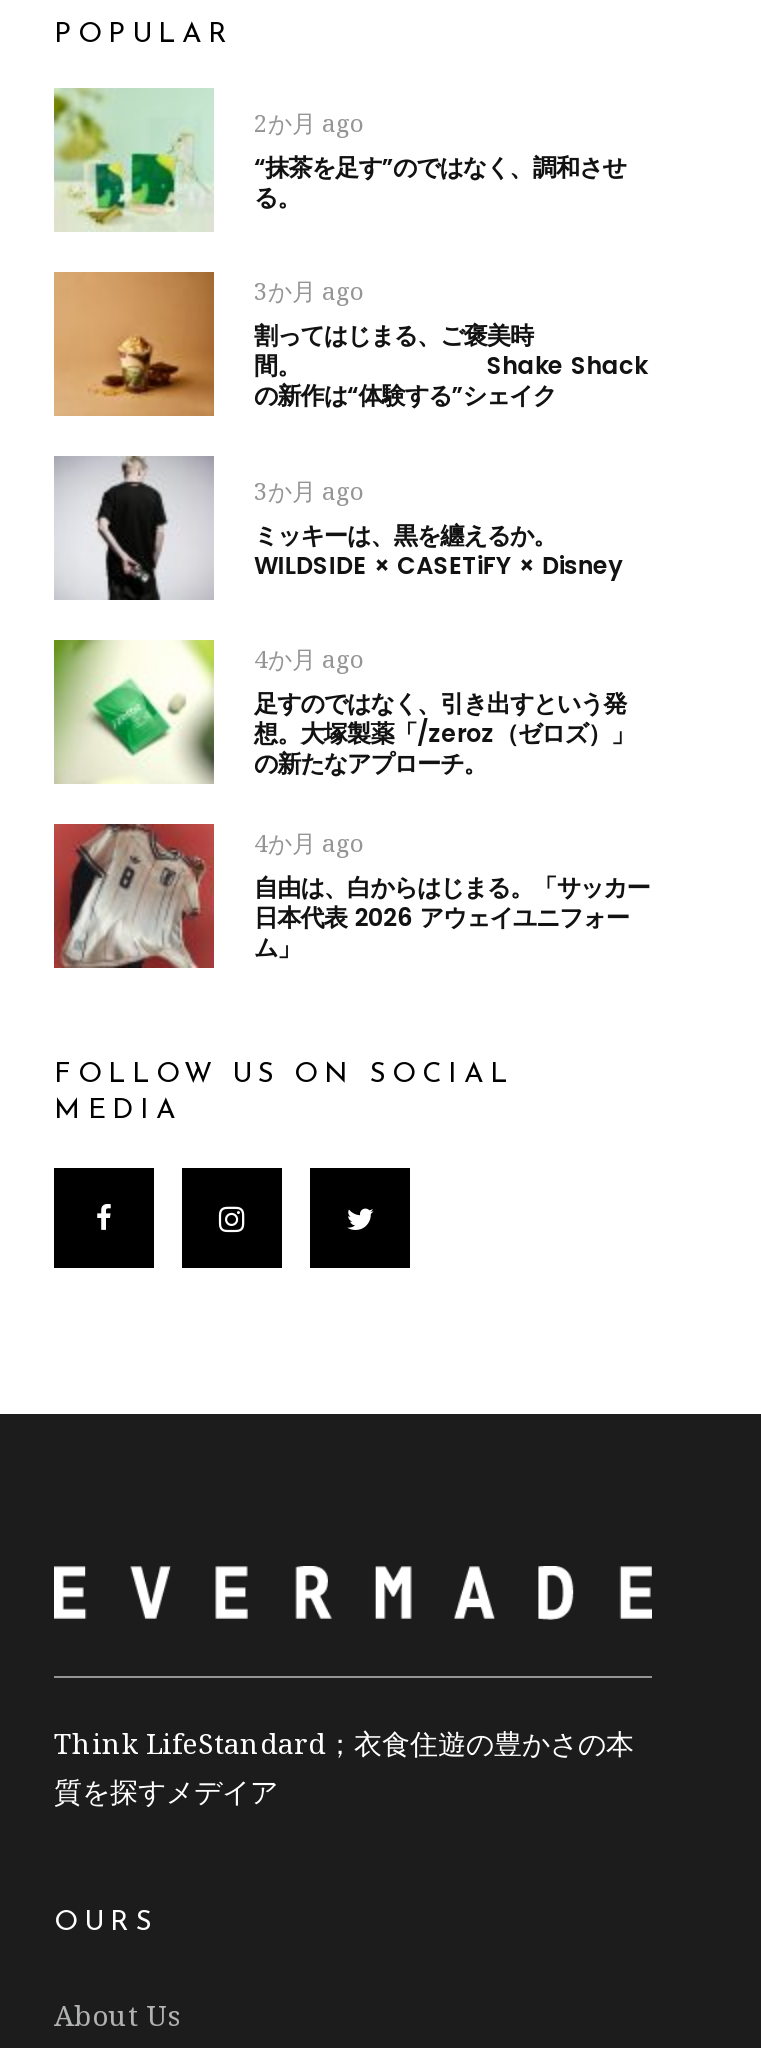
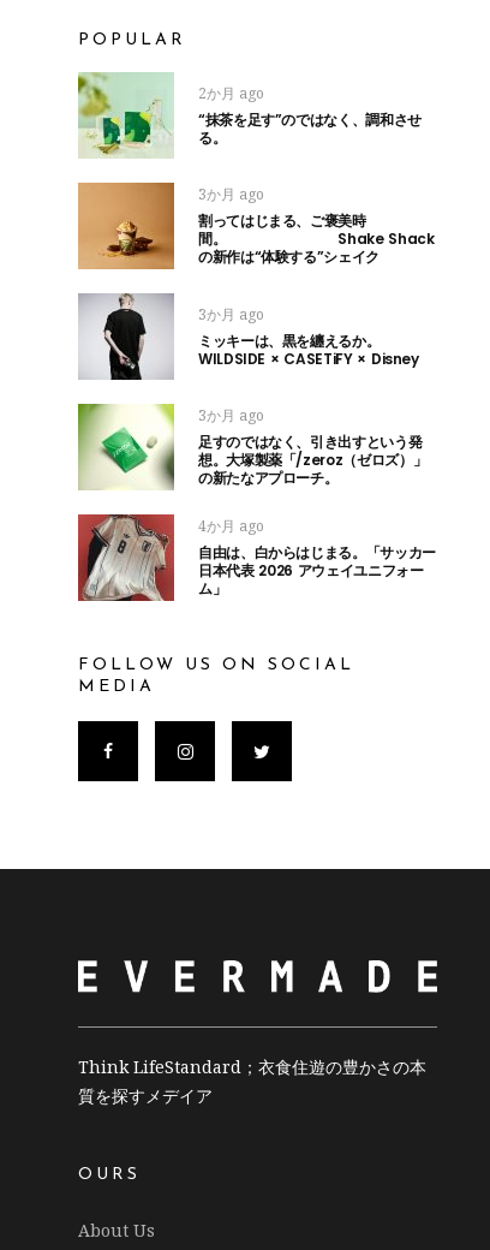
- 4か月 ago
+ 3か月 ago
